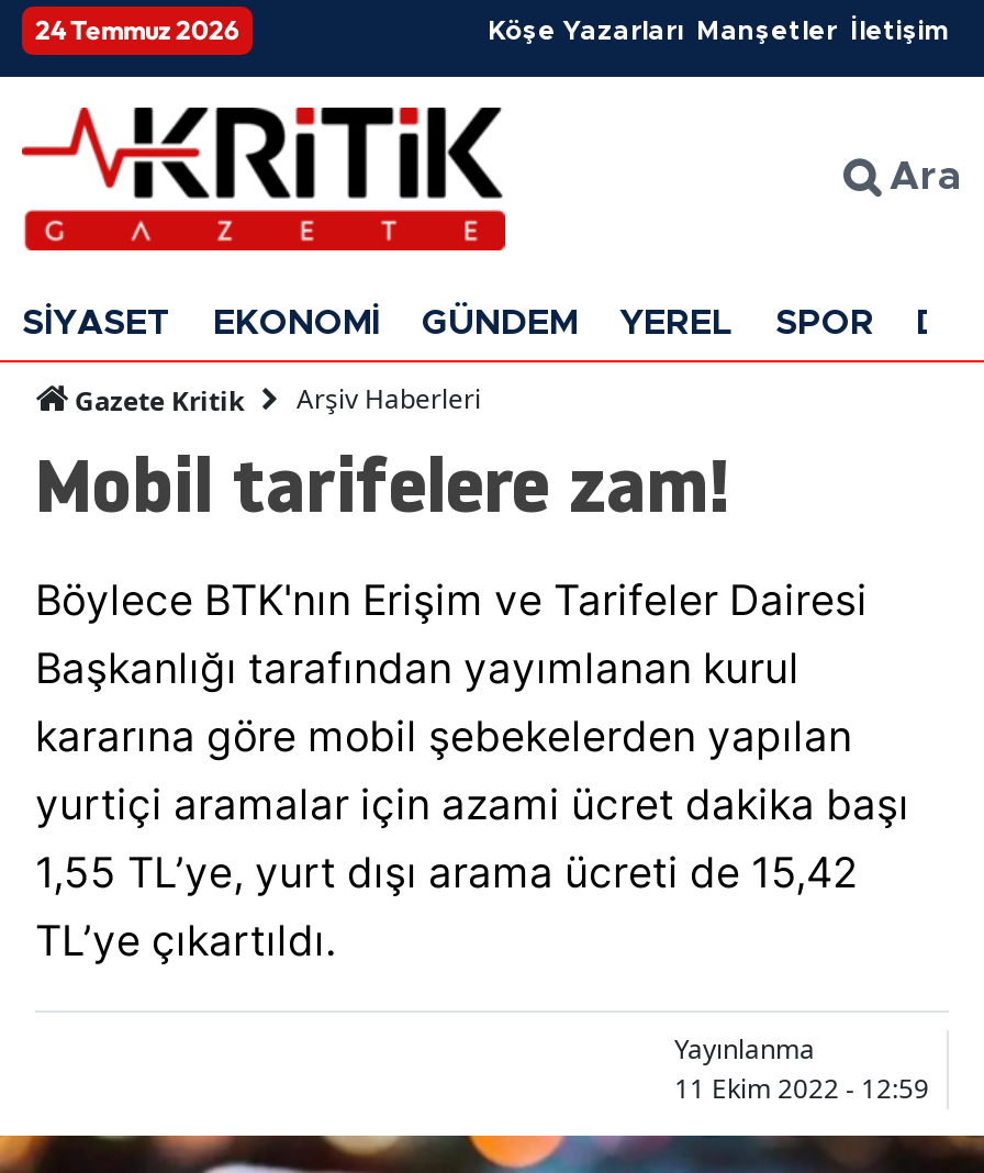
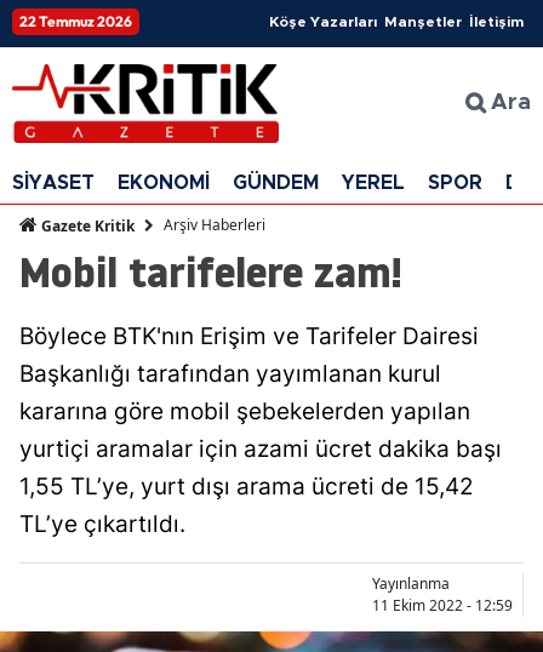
- 24 Temmuz 2026
+ 22 Temmuz 2026
